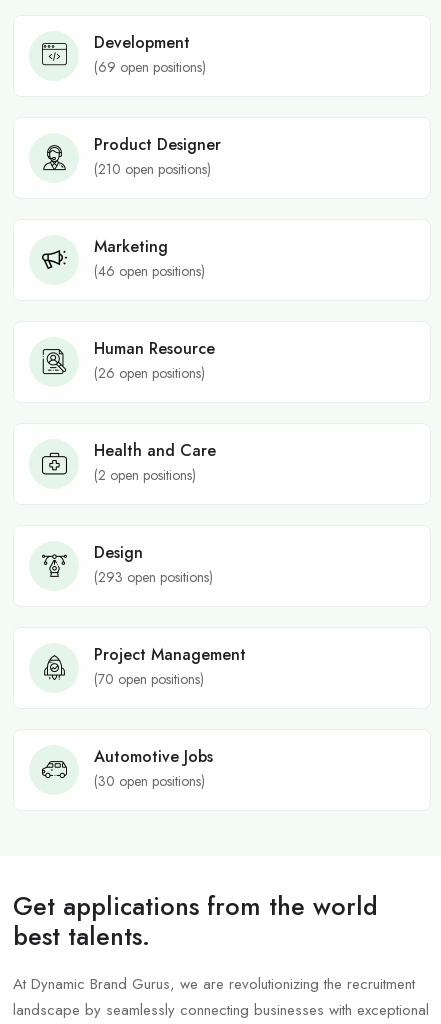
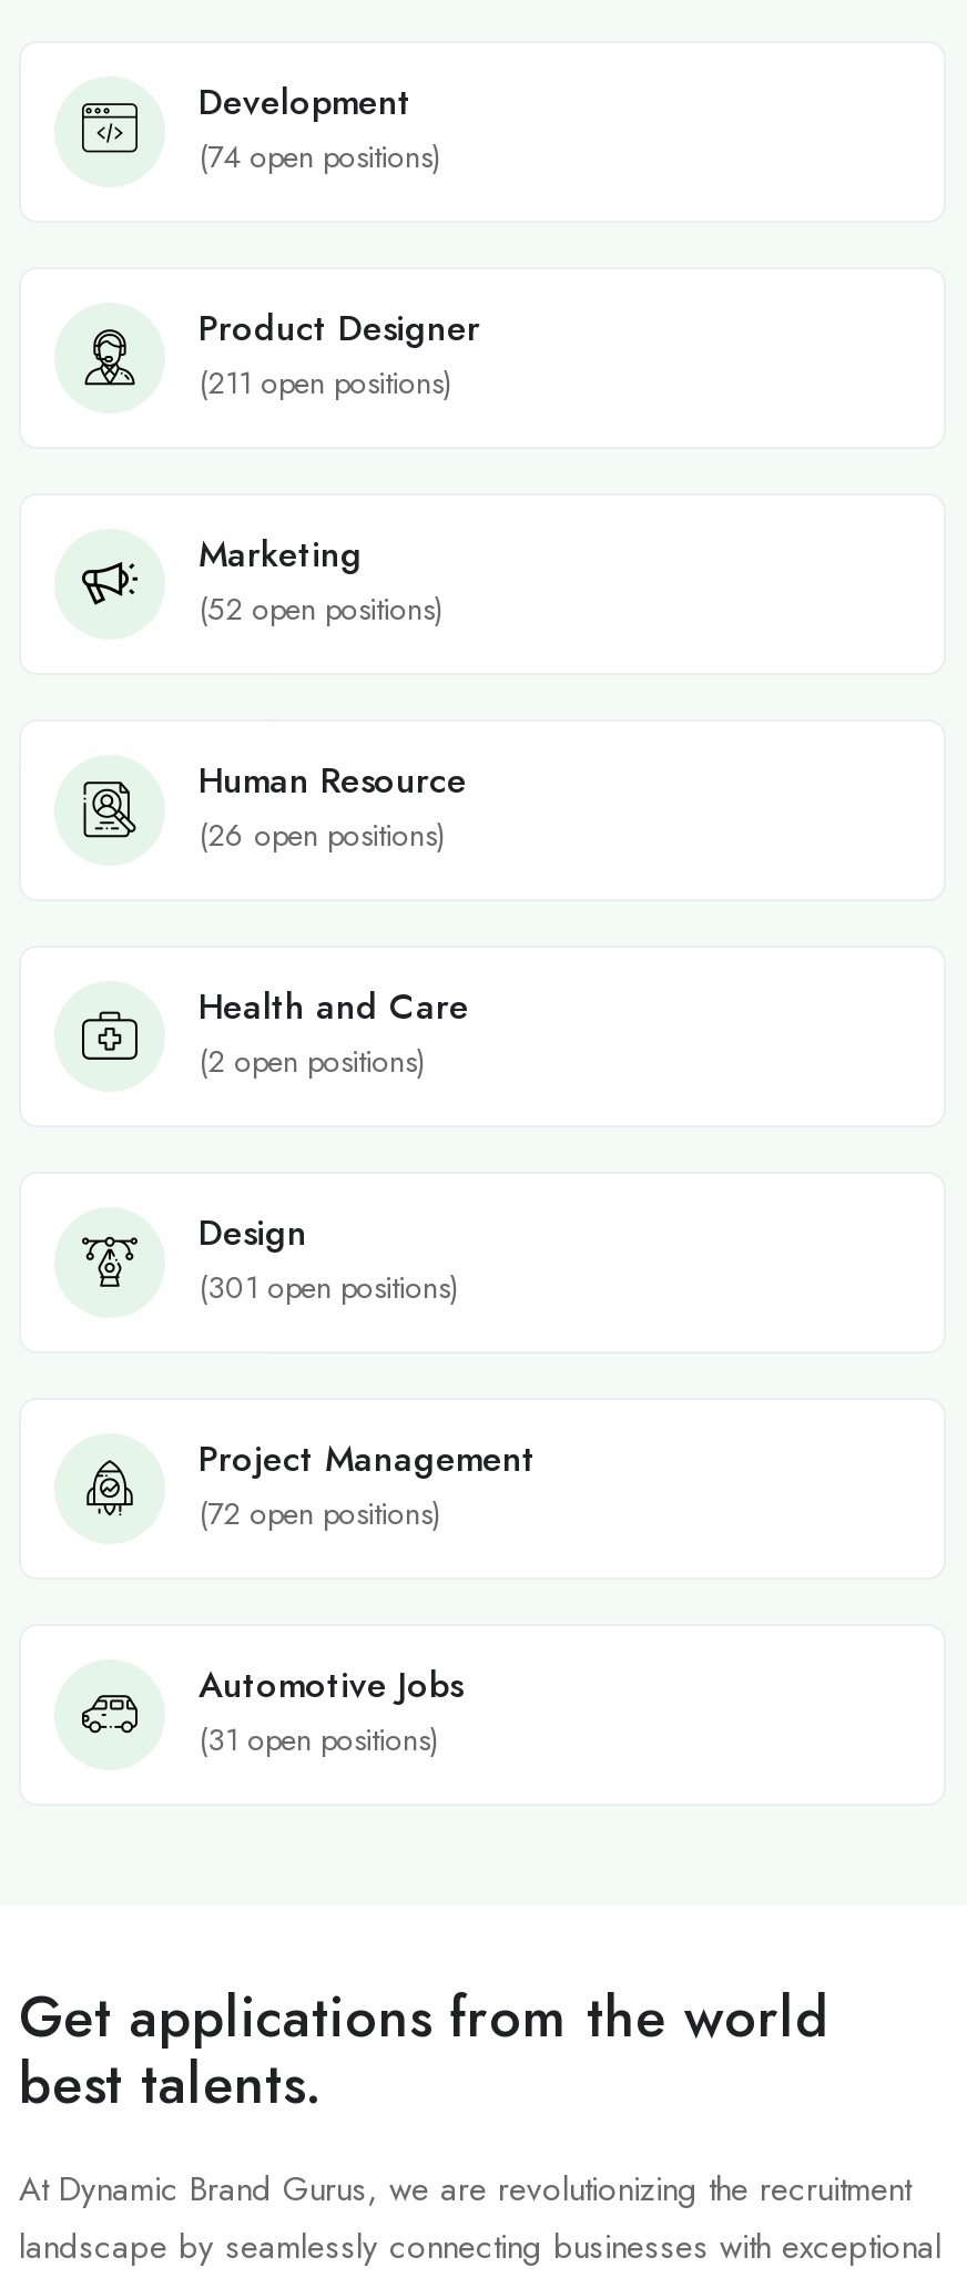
- (69 open positions)
+ (74 open positions)

- (210 open positions)
+ (211 open positions)

- (46 open positions)
+ (52 open positions)

- (293 open positions)
+ (301 open positions)

- (70 open positions)
+ (72 open positions)

- (30 open positions)
+ (31 open positions)
